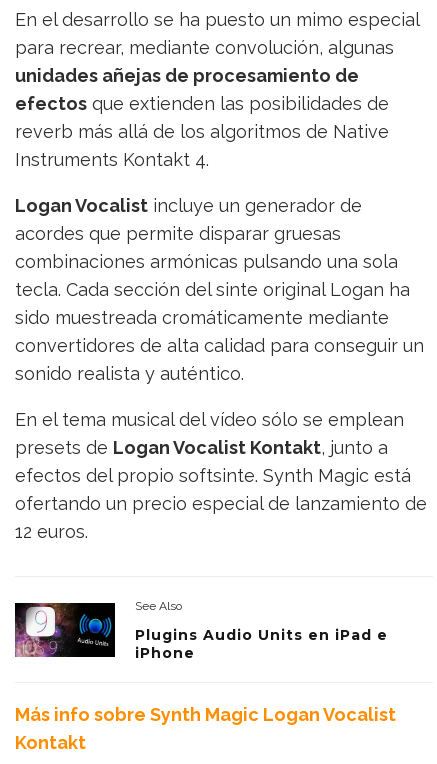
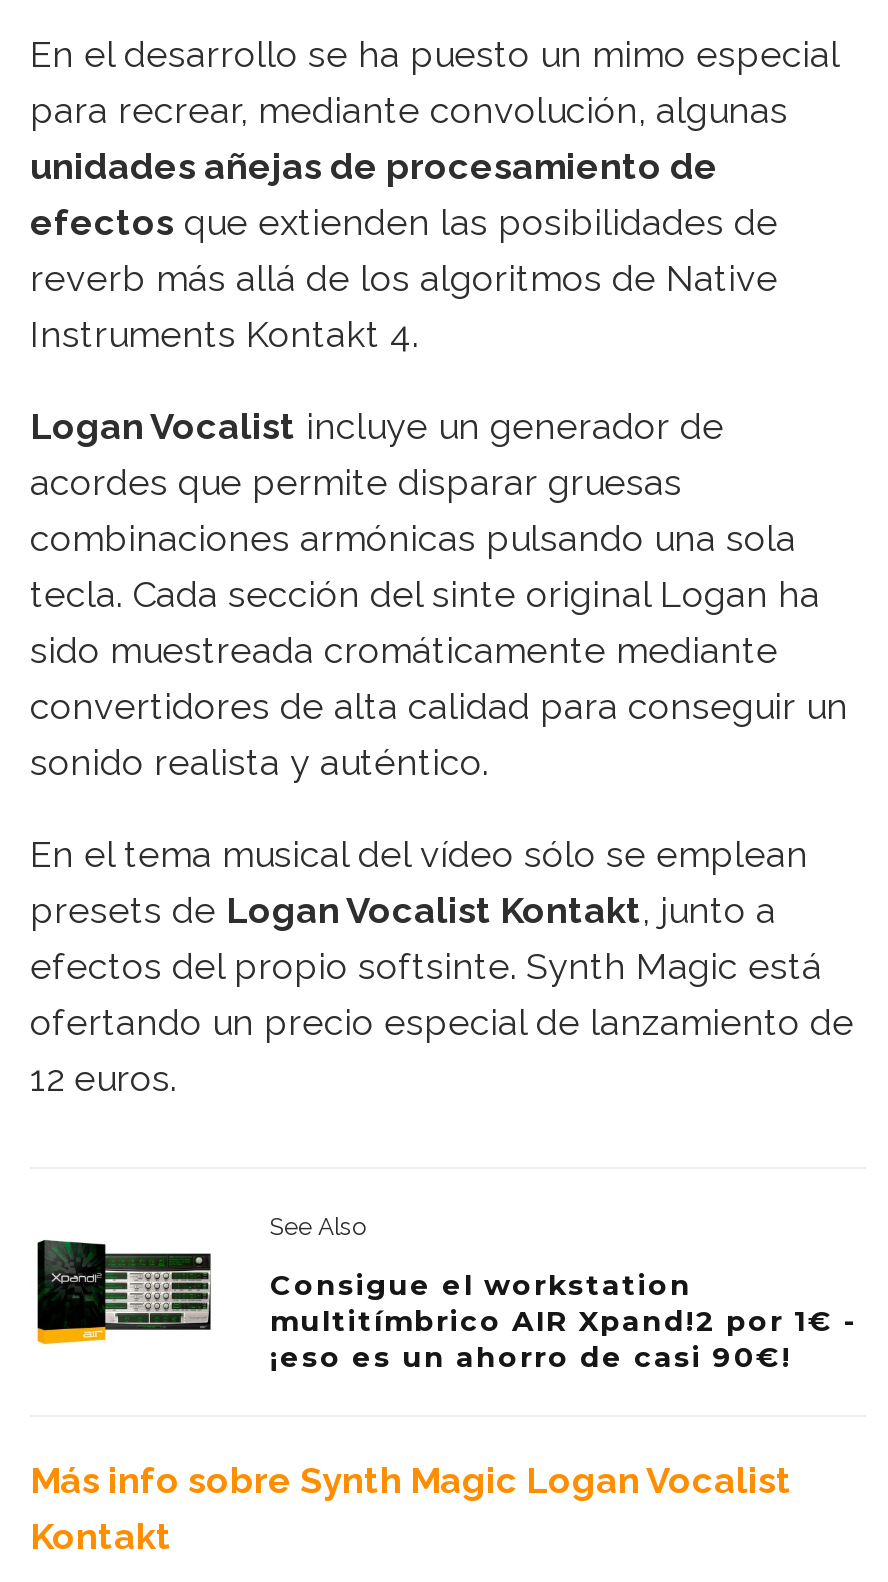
- [image]
- Plugins Audio Units en iPad e
- iPhone
+ [image]
+ Consigue el workstation
+ multitímbrico AIR Xpand!2 por 1€ -
+ ¡eso es un ahorro de casi 90€!
